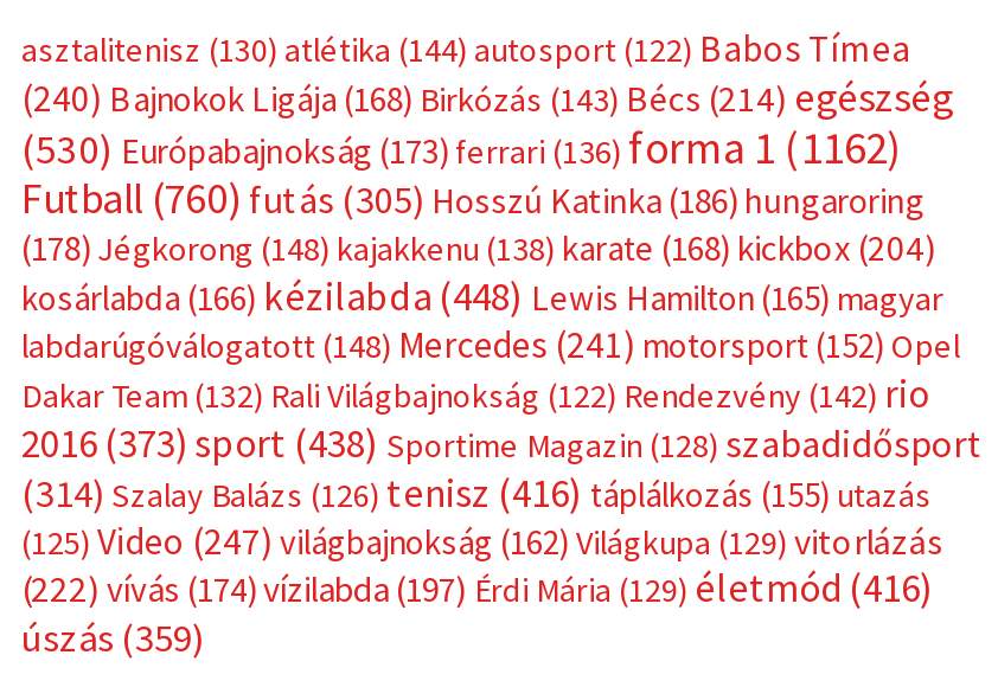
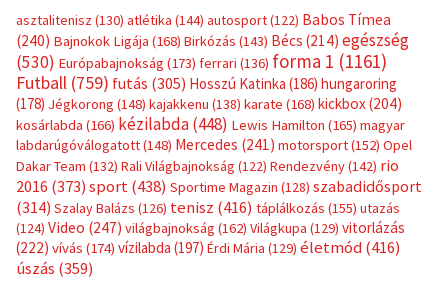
- (530) Európabajnokság (173) ferrari (136) forma 1(1162)
+ (530) Európabajnokság (173) ferrari (136) forma 1(1161)

- Futball (760) futás (305) Hosszú Katinka (186) hungaroring
+ Futball (759) futás (305) Hosszú Katinka (186) hungaroring

- (125) Video (247) világbajnokság (162) Világkupa (129) vitorlázás
+ (124) Video (247) világbajnokság (162) Világkupa (129) vitorlázás
